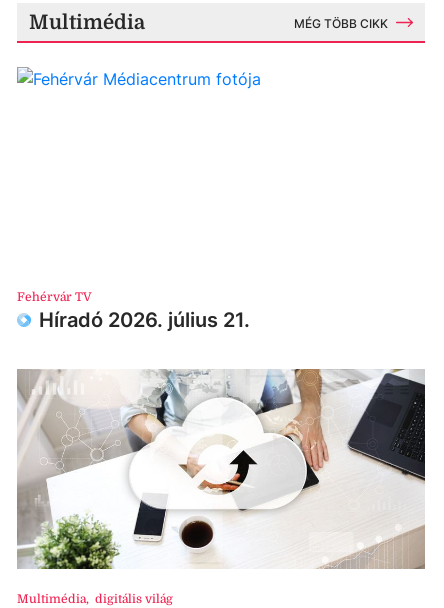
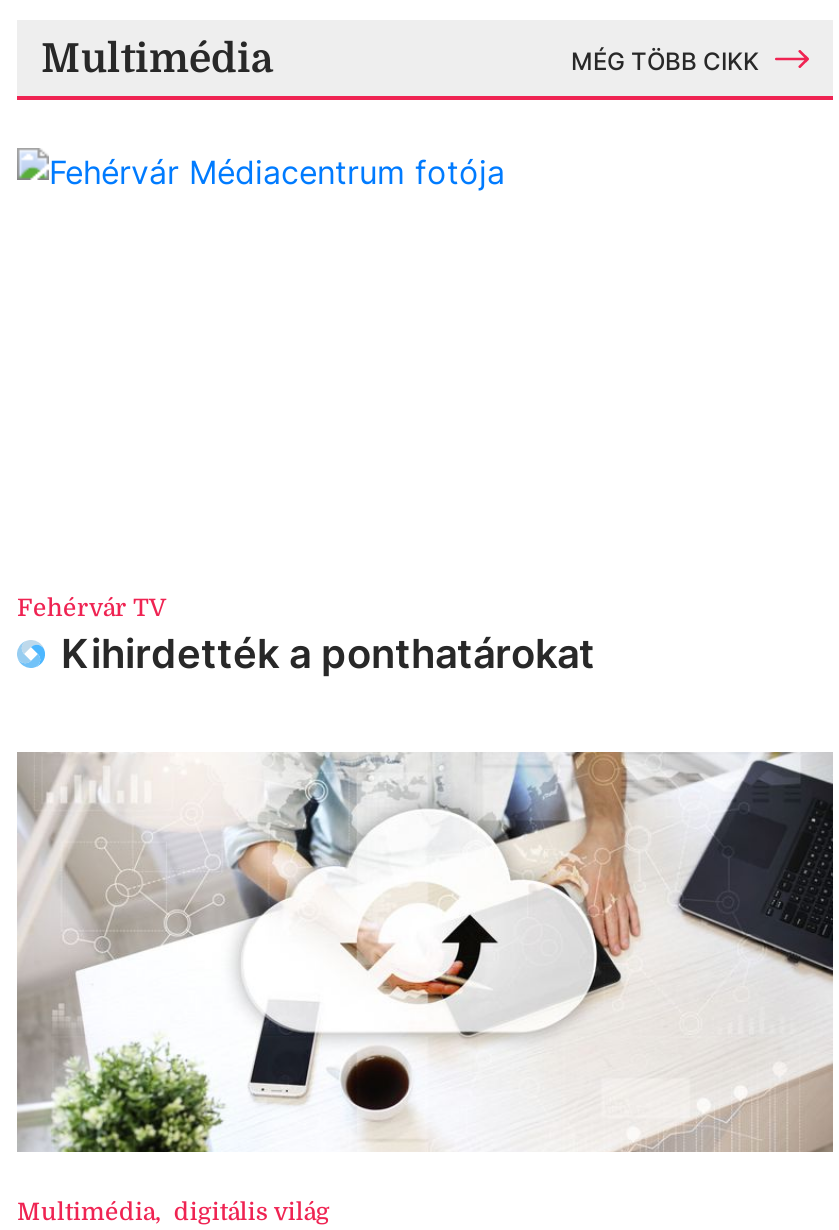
- Híradó 2026. július 21.
+ Kihirdették a ponthatárokat
